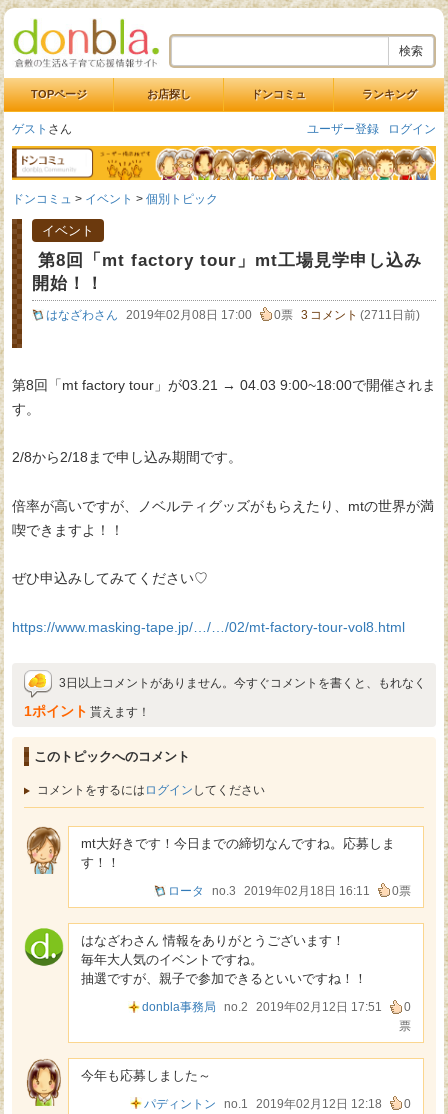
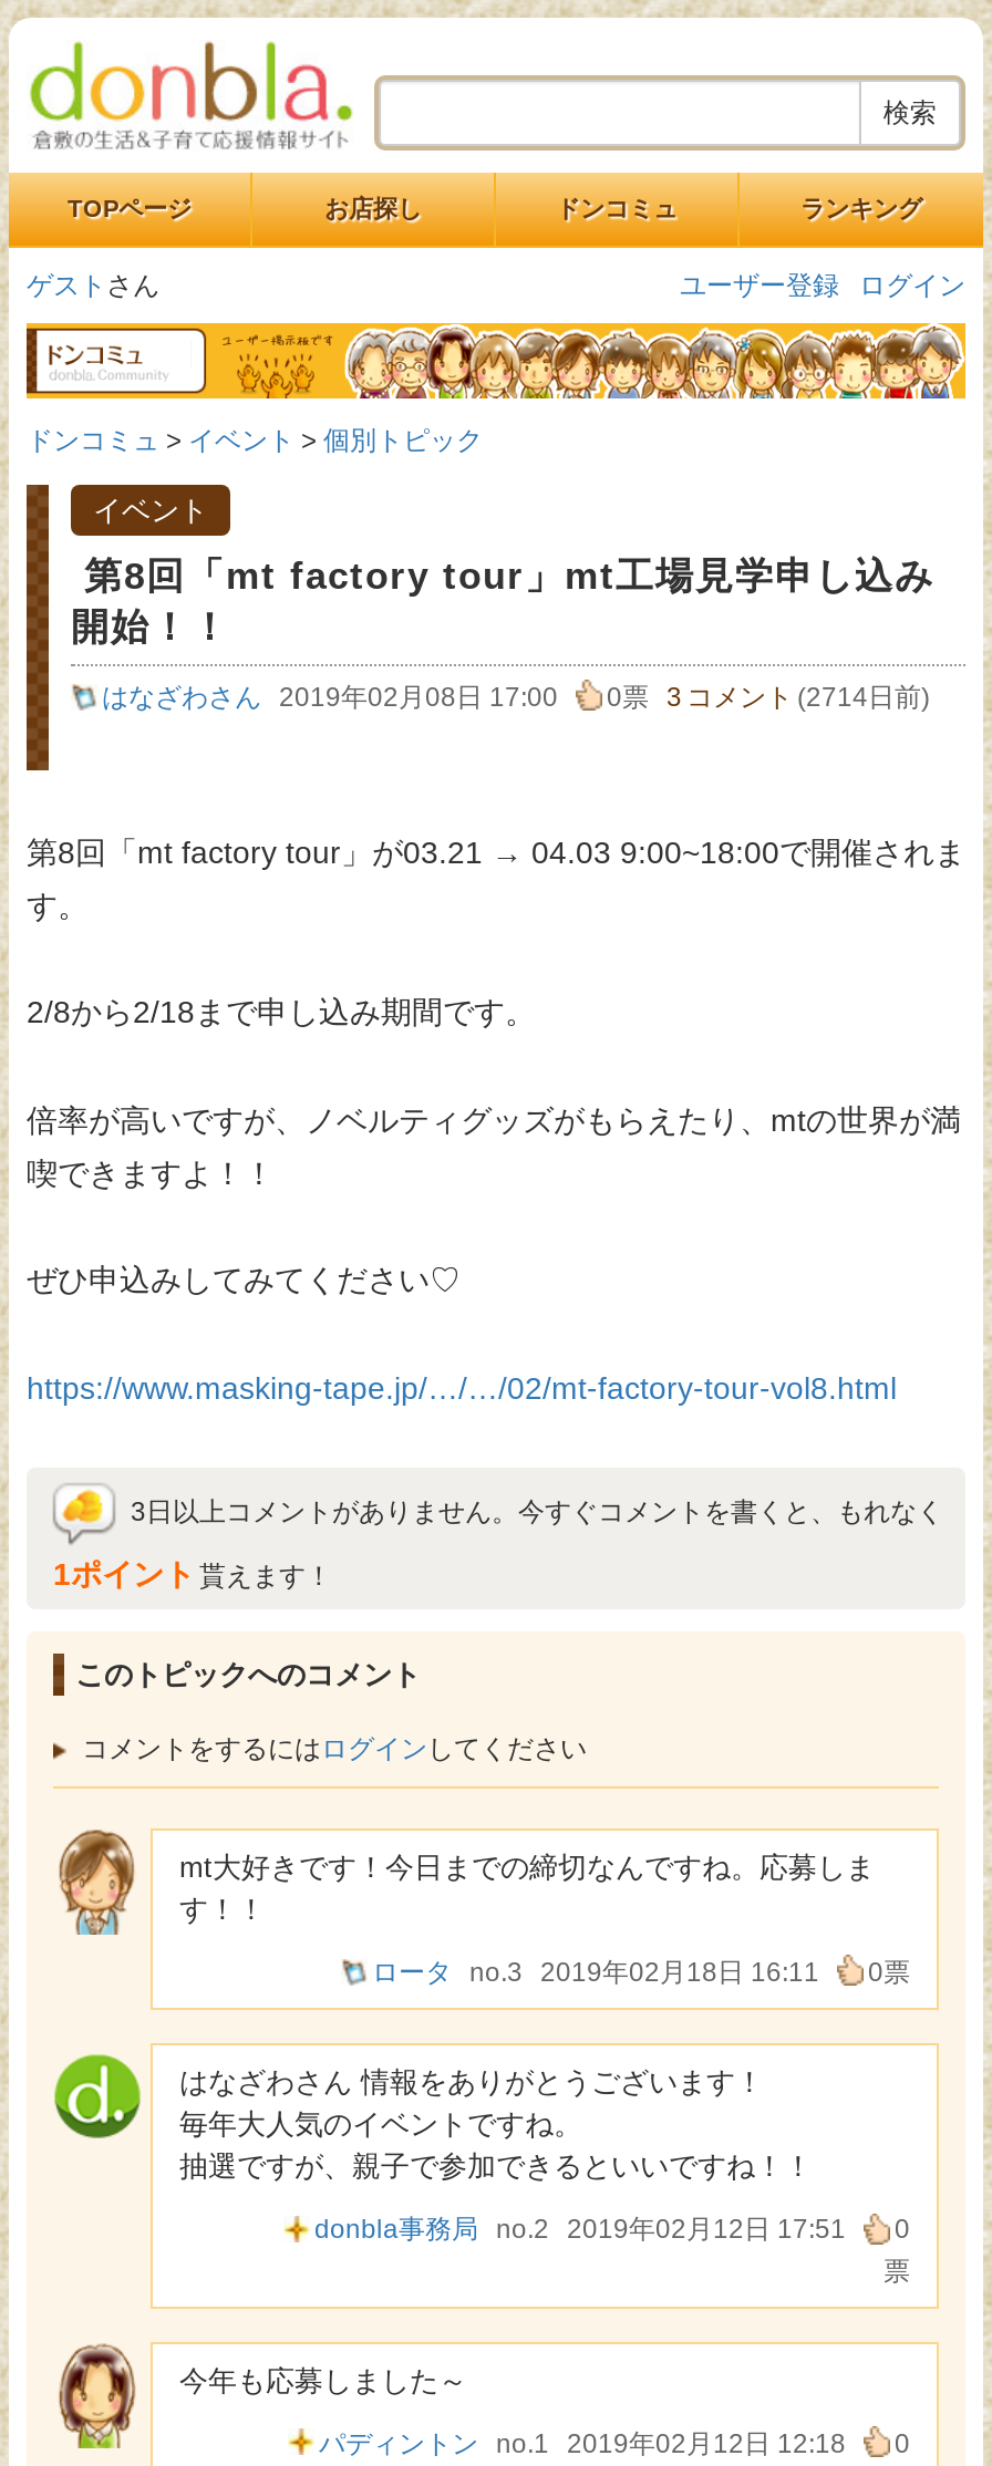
- 0票 3 コメント (2711日前)
+ 0票 3 コメント (2714日前)
